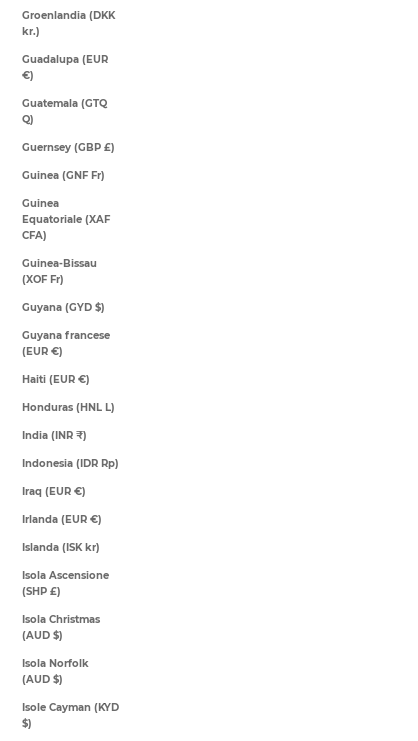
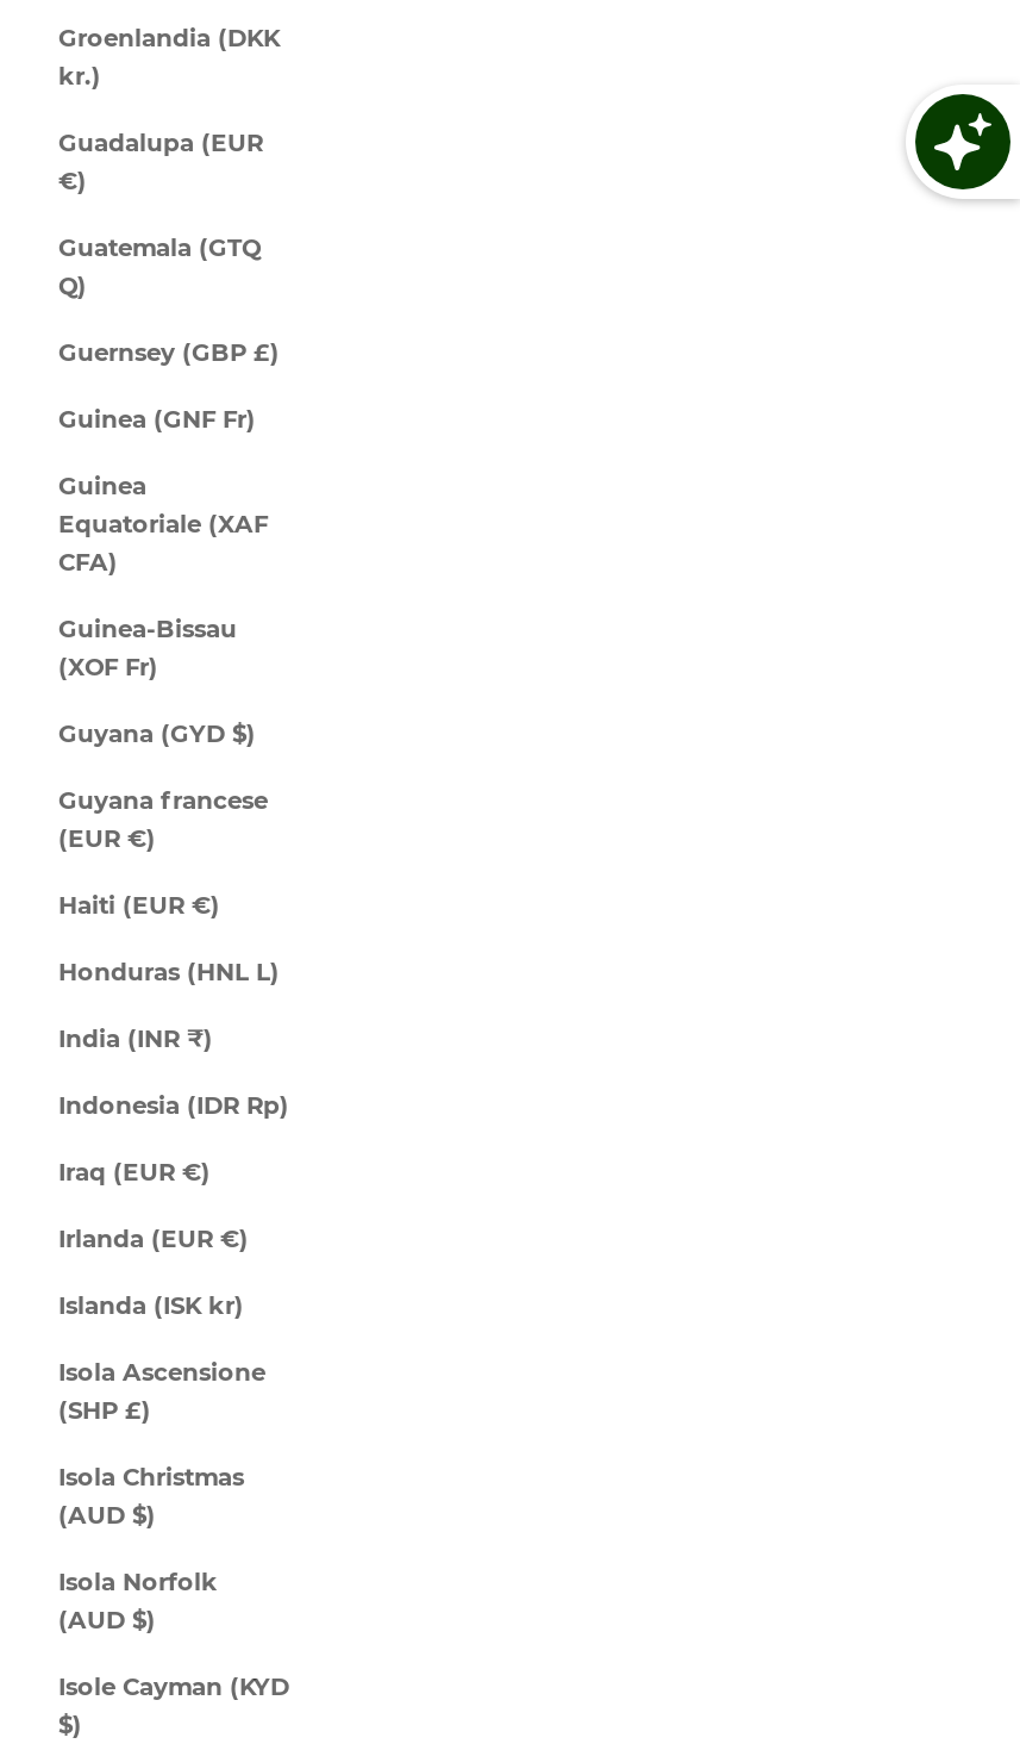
+ [image]
